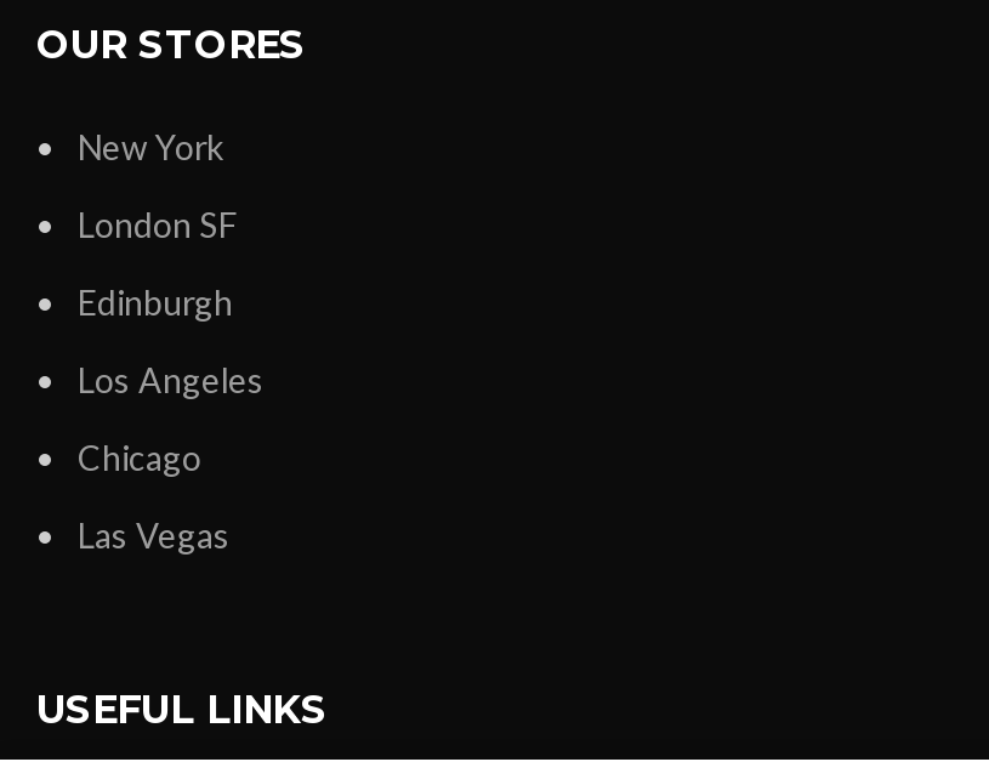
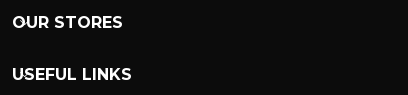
- New York
- London SF
- Edinburgh
- Los Angeles
- Chicago
- Las Vegas
